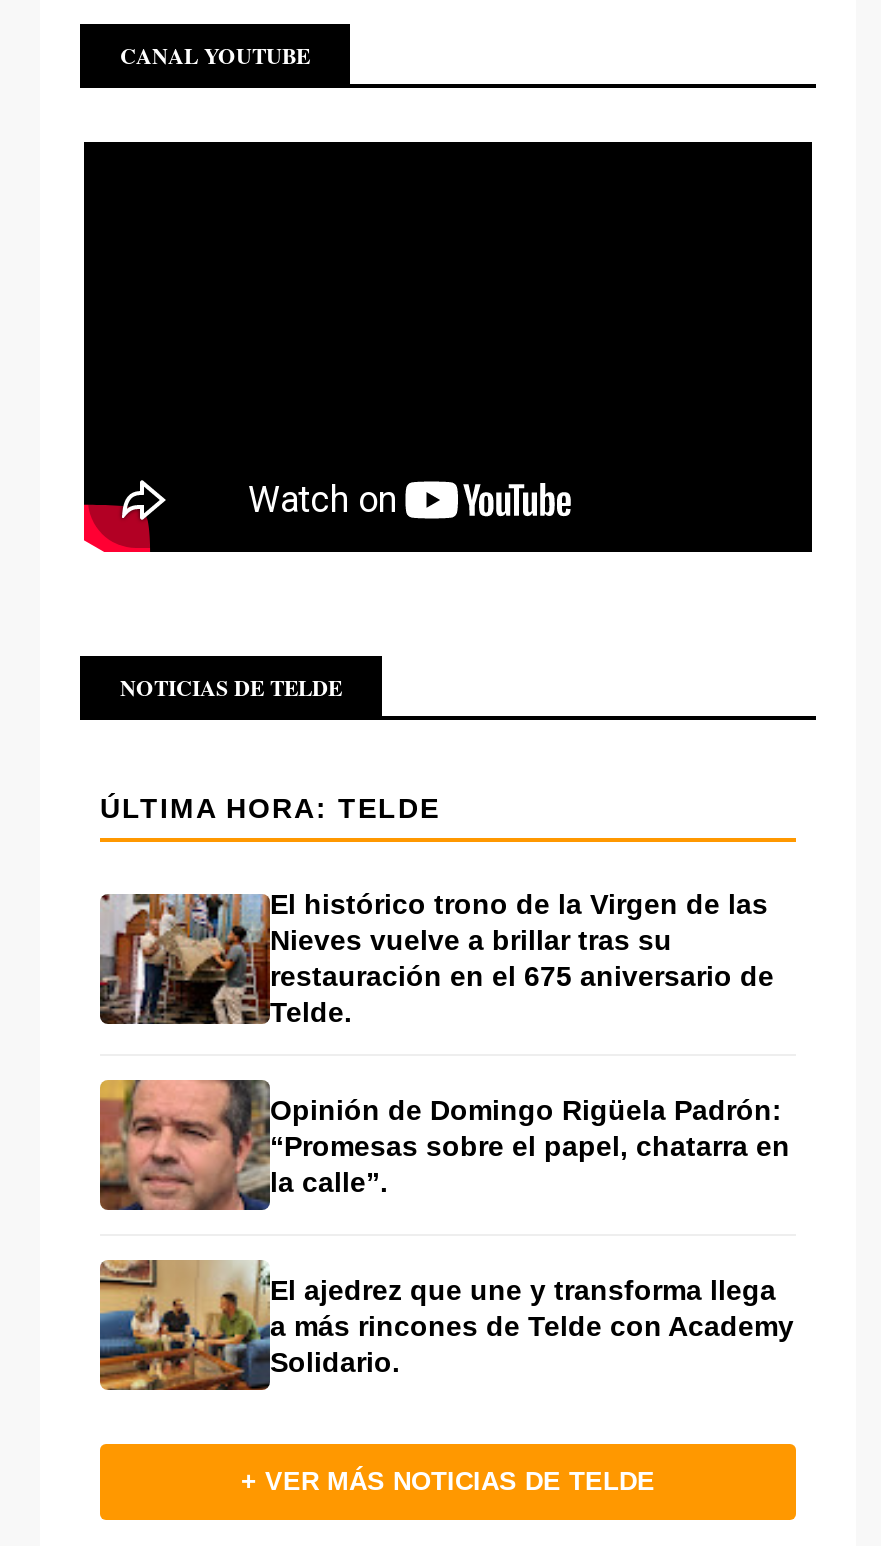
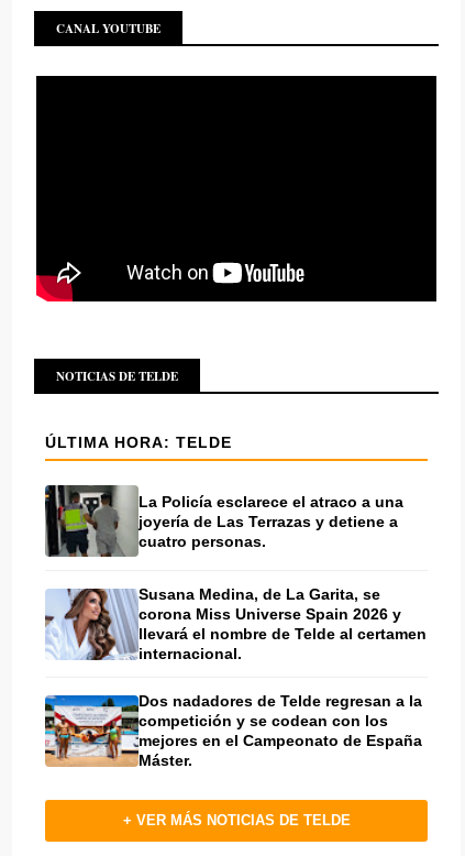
- [image]
- El histórico trono de la Virgen de las
- Nieves vuelve a brillar tras su
- restauración en el 675 aniversario de
- Telde.
+ [image]
+ La Policía esclarece el atraco a una
+ joyería de Las Terrazas y detiene a
+ cuatro personas.

- [image]
- Opinión de Domingo Rigüela Padrón:
- “Promesas sobre el papel, chatarra en
- la calle”.
+ [image]
+ Susana Medina, de La Garita, se
+ corona Miss Universe Spain 2026 y
+ llevará el nombre de Telde al certamen
+ internacional.

- [image]
- El ajedrez que une y transforma llega
- a más rincones de Telde con Academy
- Solidario.
+ [image]
+ Dos nadadores de Telde regresan a la
+ competición y se codean con los
+ mejores en el Campeonato de España
+ Máster.
